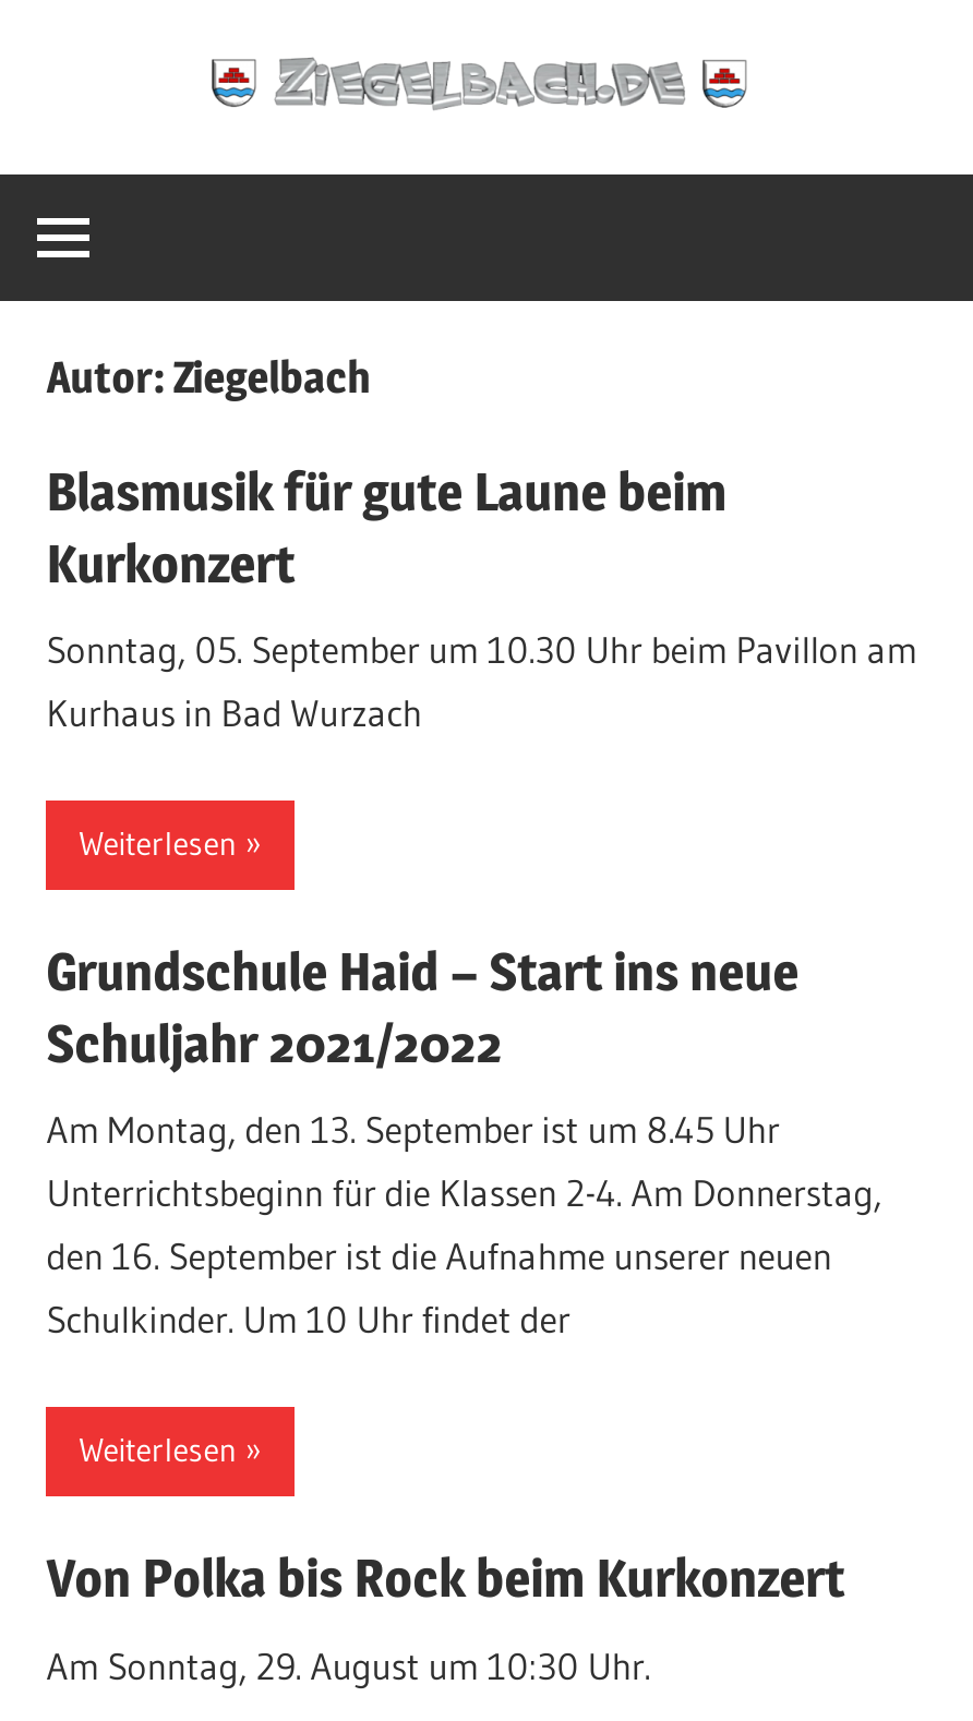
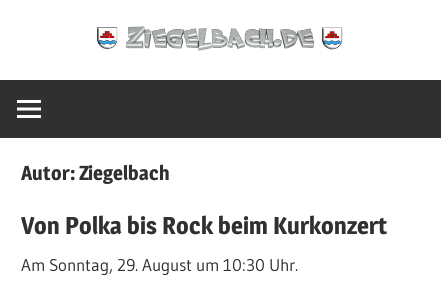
- Blasmusik für gute Laune beim
- Kurkonzert
- Sonntag, 05. September um 10.30 Uhr beim Pavillon am
- Kurhaus in Bad Wurzach
- Weiterlesen
- Grundschule Haid – Start ins neue
- Schuljahr 2021/2022
- Am Montag, den 13. September ist um 8.45 Uhr
- Unterrichtsbeginn für die Klassen 2-4. Am Donnerstag,
- den 16. September ist die Aufnahme unserer neuen
- Schulkinder. Um 10 Uhr findet der
- Weiterlesen
